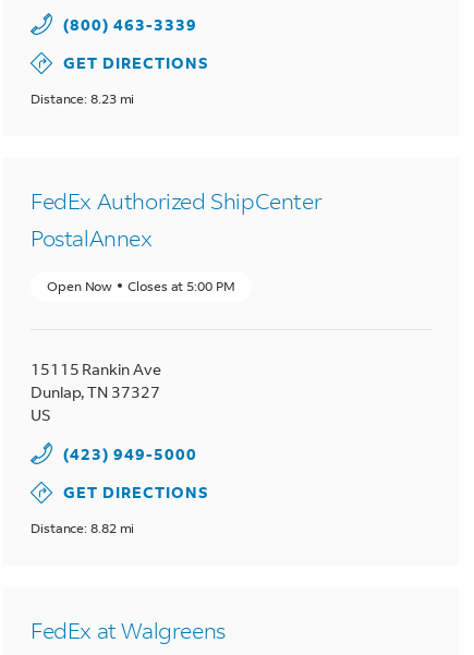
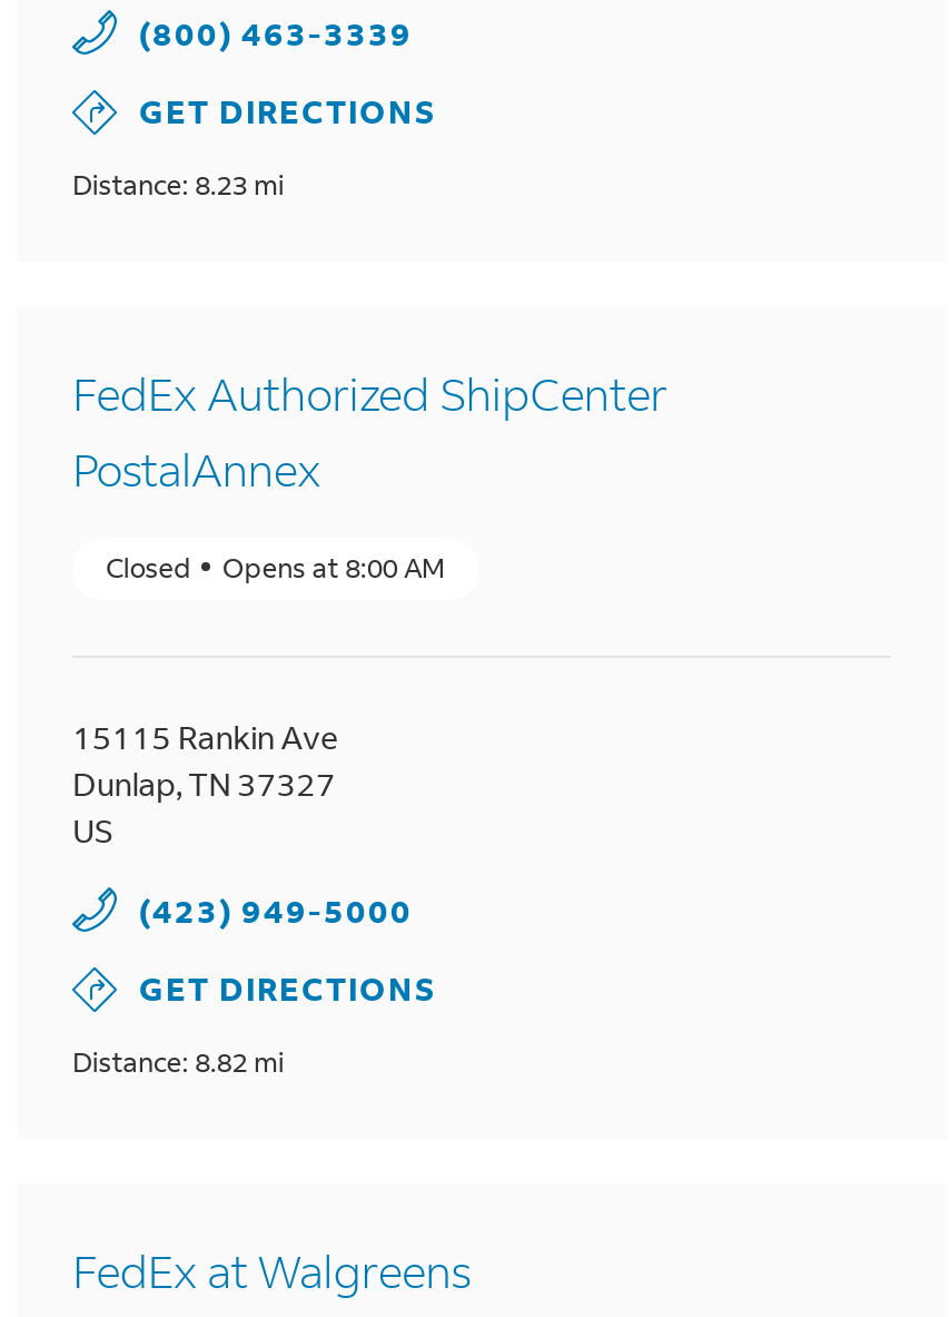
- Open Now
- Closes at 5:00 PM
+ Closed
+ Opens at 8:00 AM
